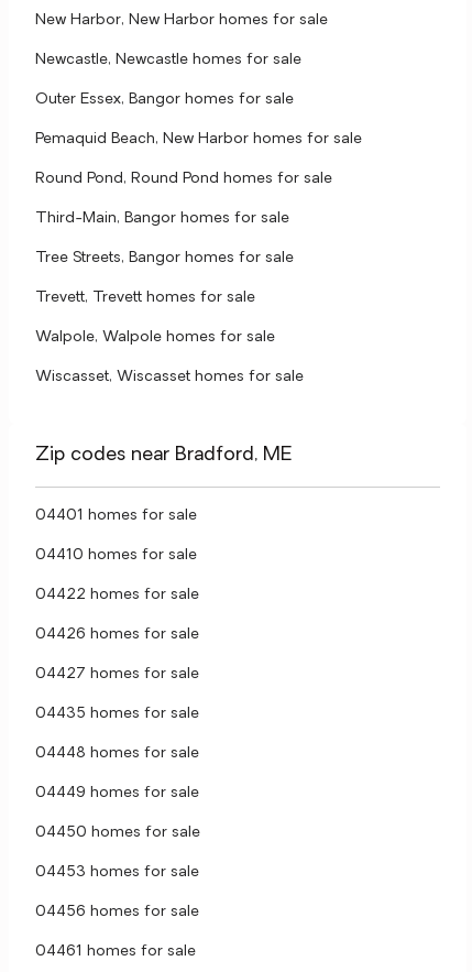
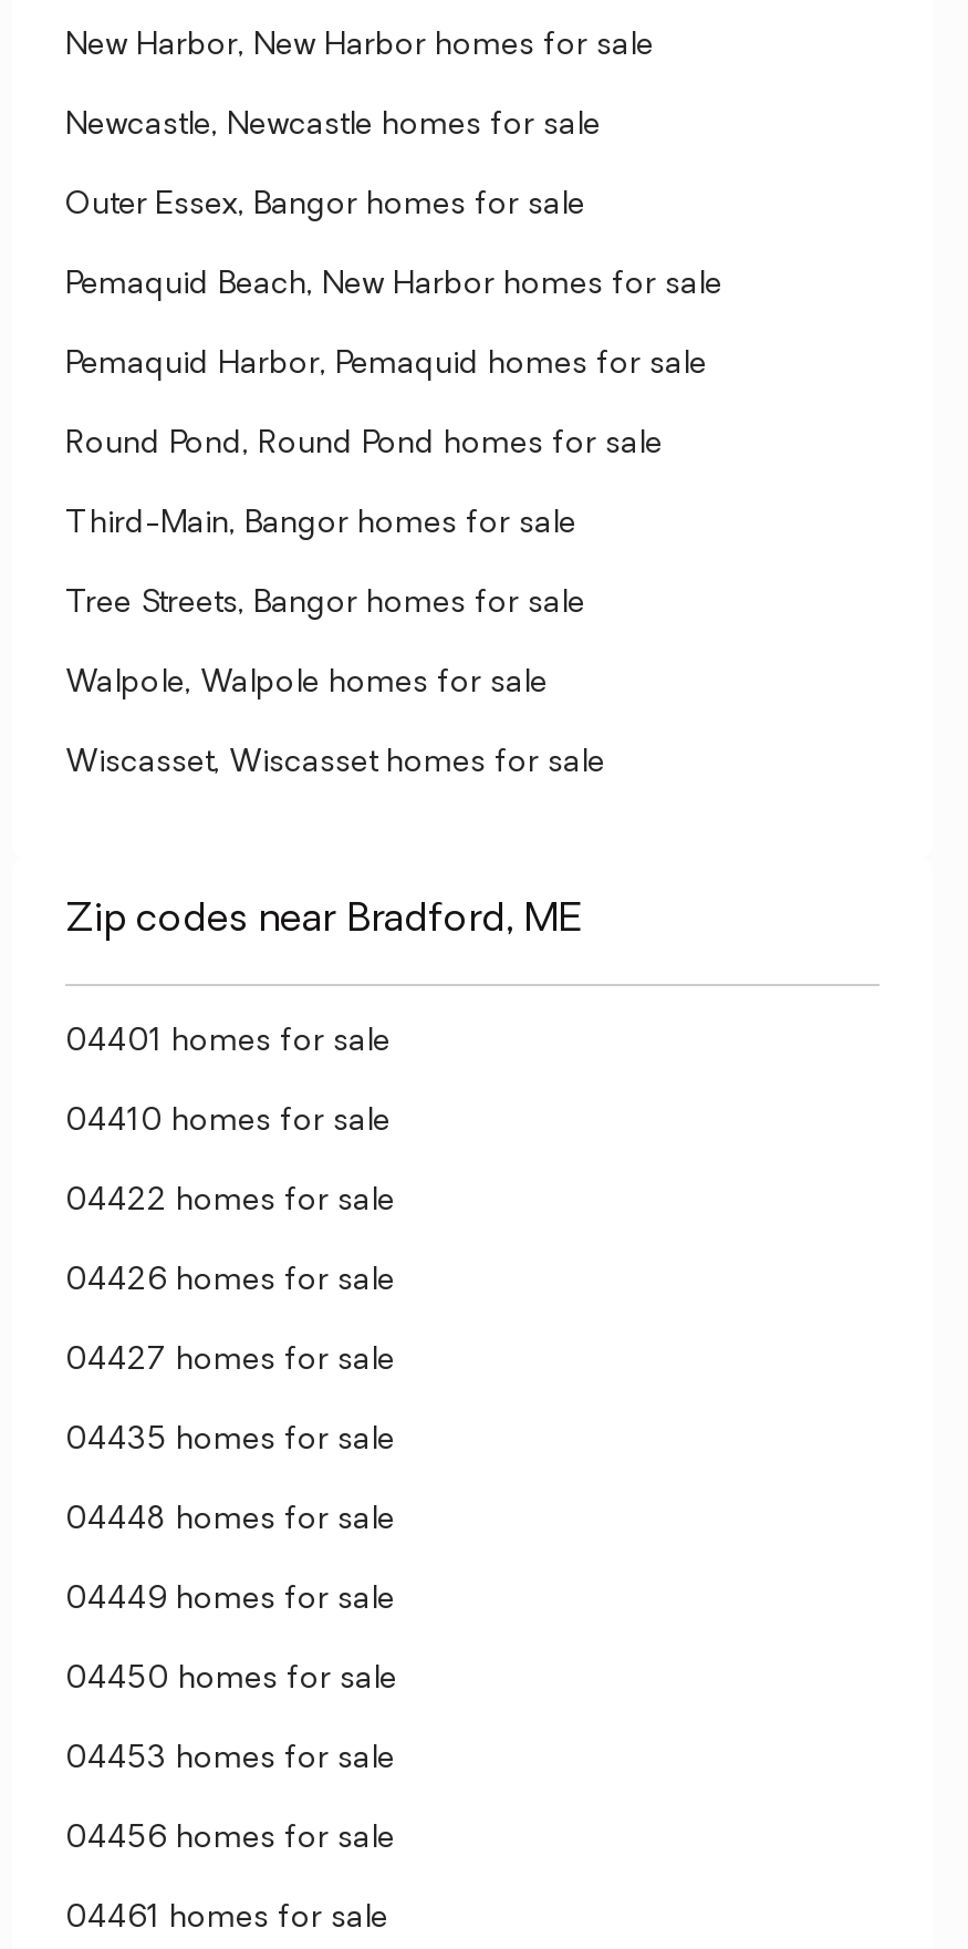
+ Pemaquid Harbor, Pemaquid homes for sale

moved down: Round Pond, Round Pond homes for sale | Third-Main, Bangor homes for sale | Tree Streets, Bangor homes for sale

- Trevett, Trevett homes for sale
